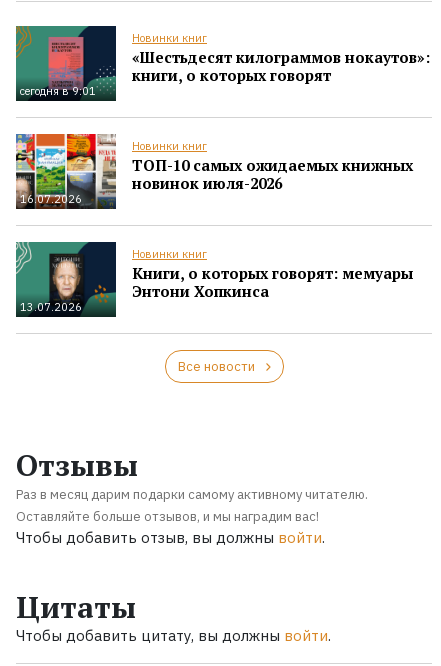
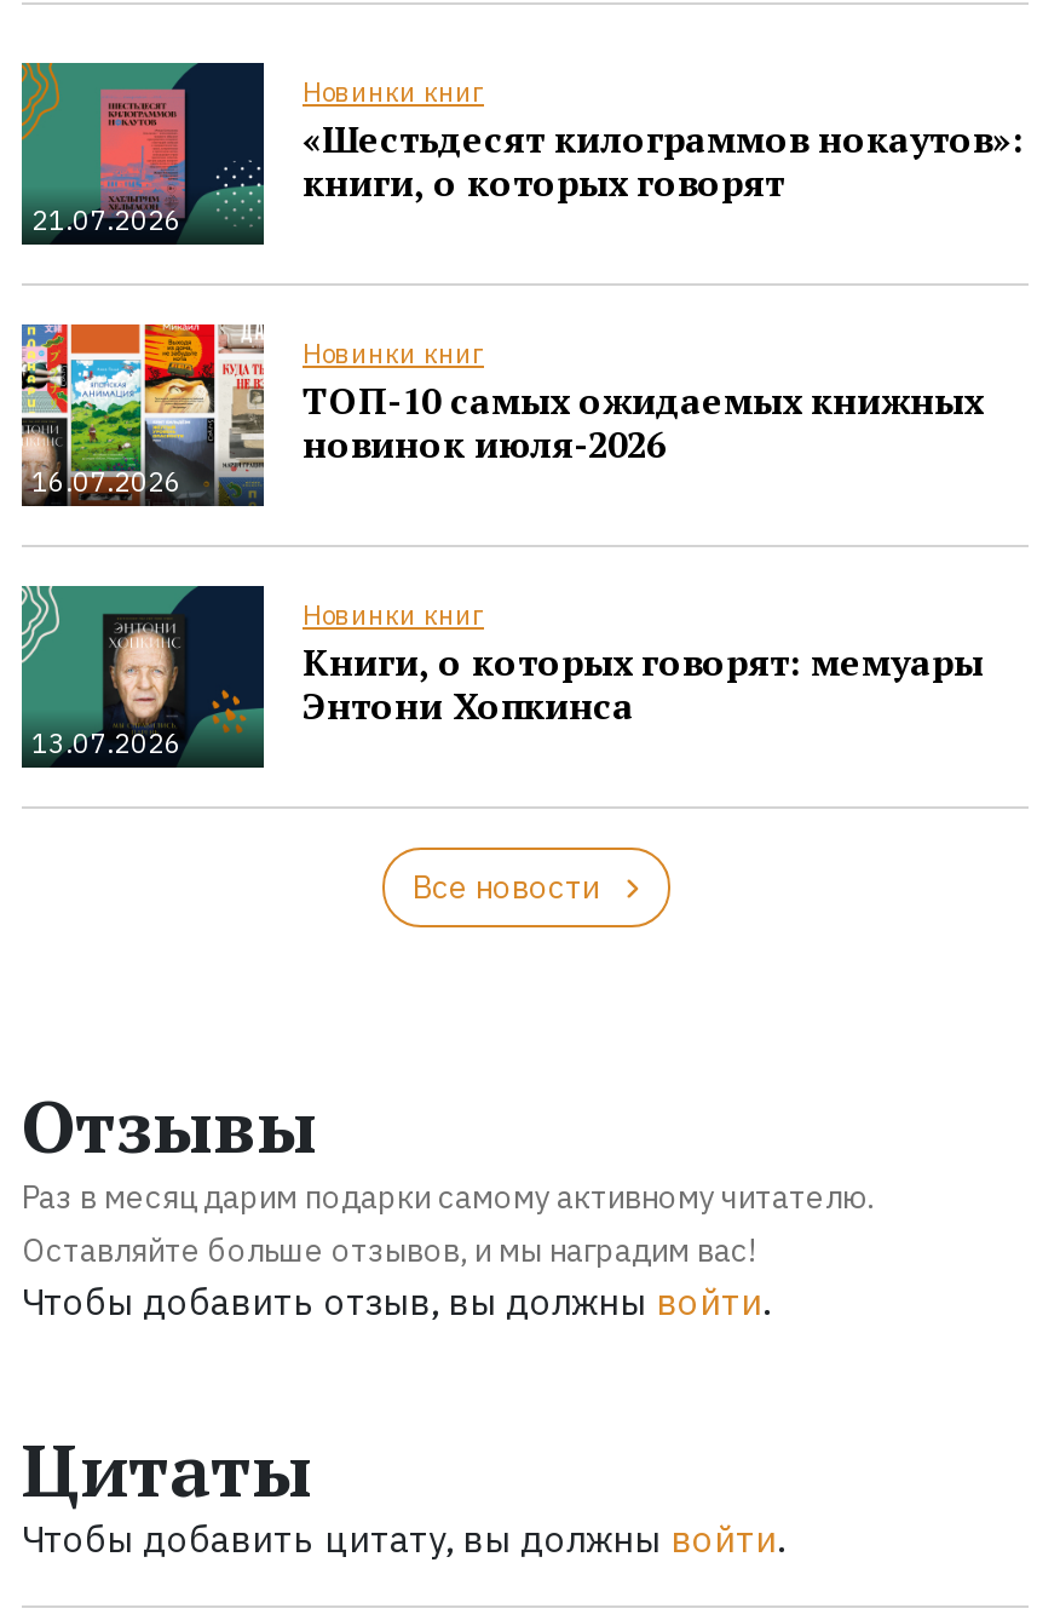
- сегодня в 9:01
+ 21.07.2026
